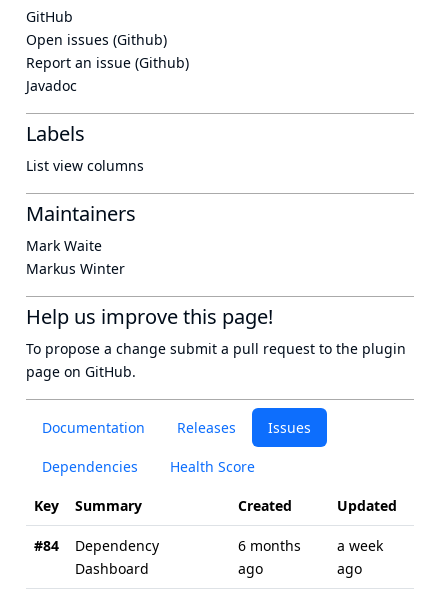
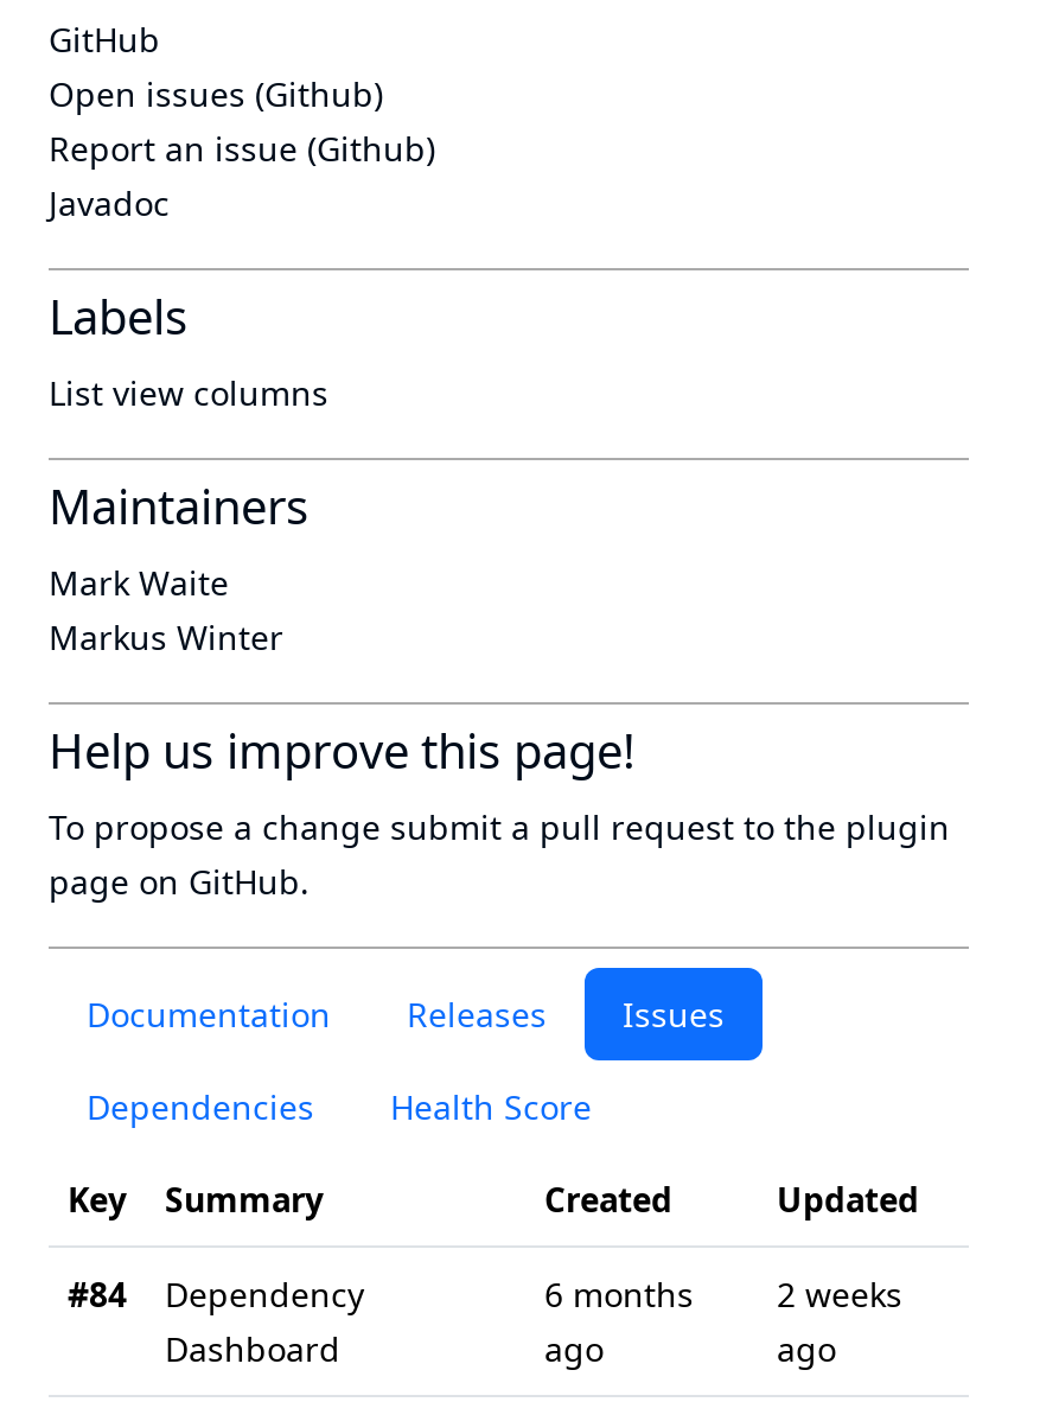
- a week
+ 2 weeks
